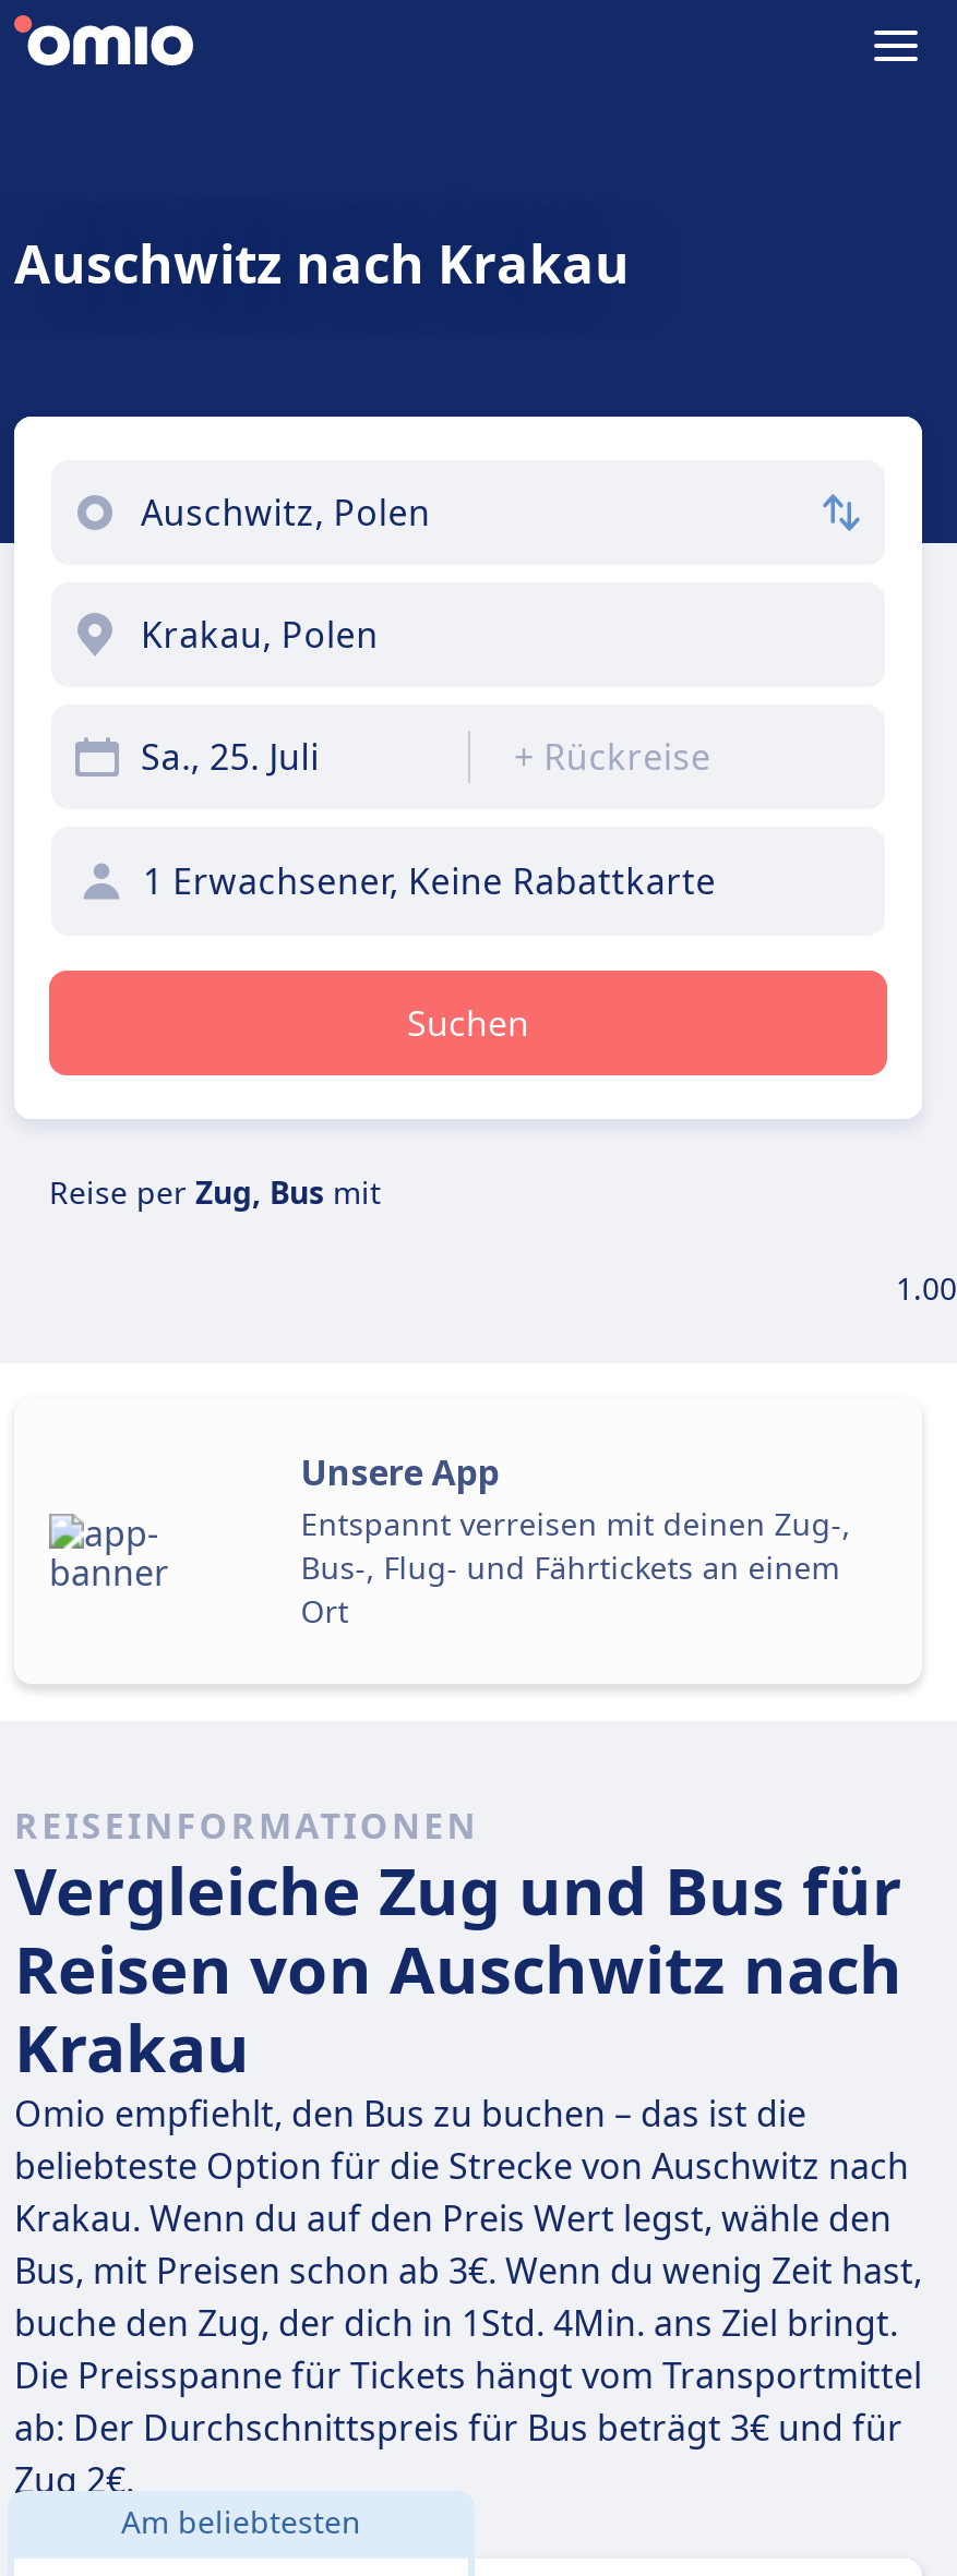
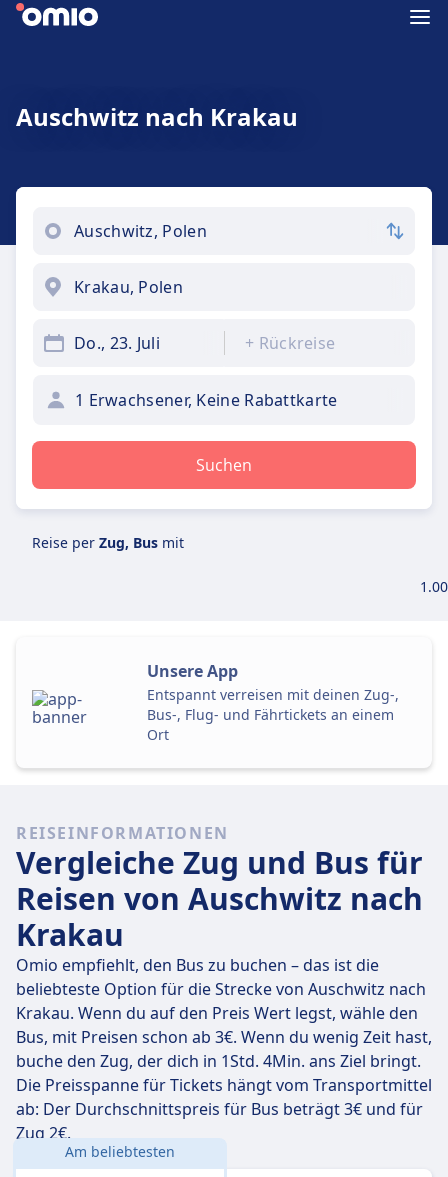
- Sa., 25. Juli
+ Do., 23. Juli
